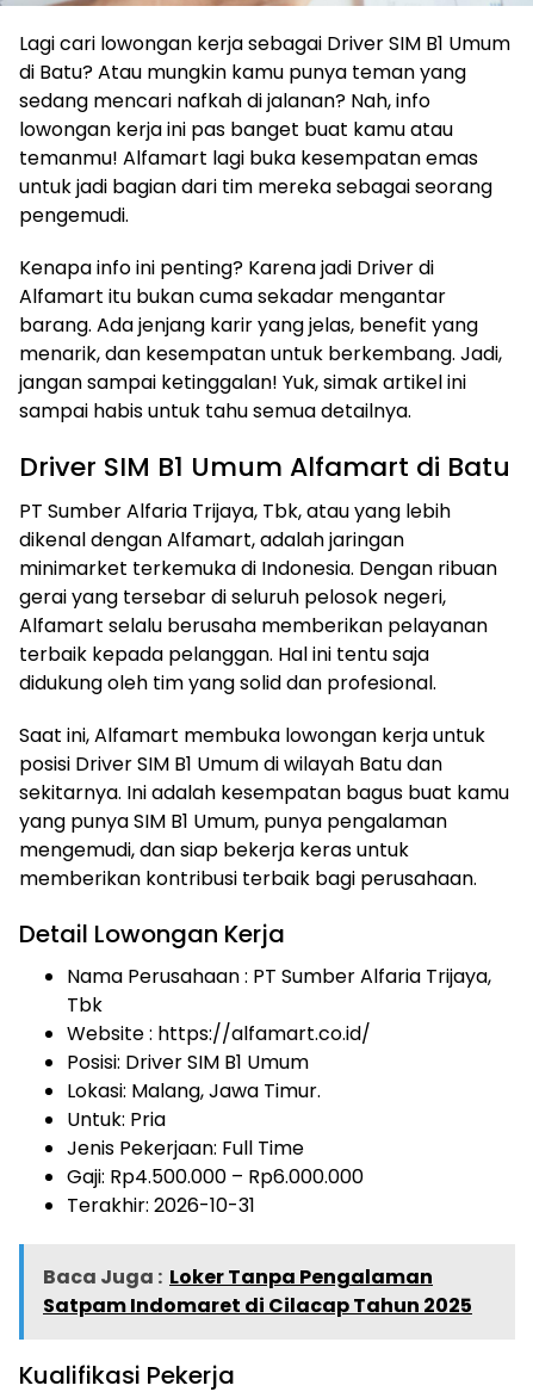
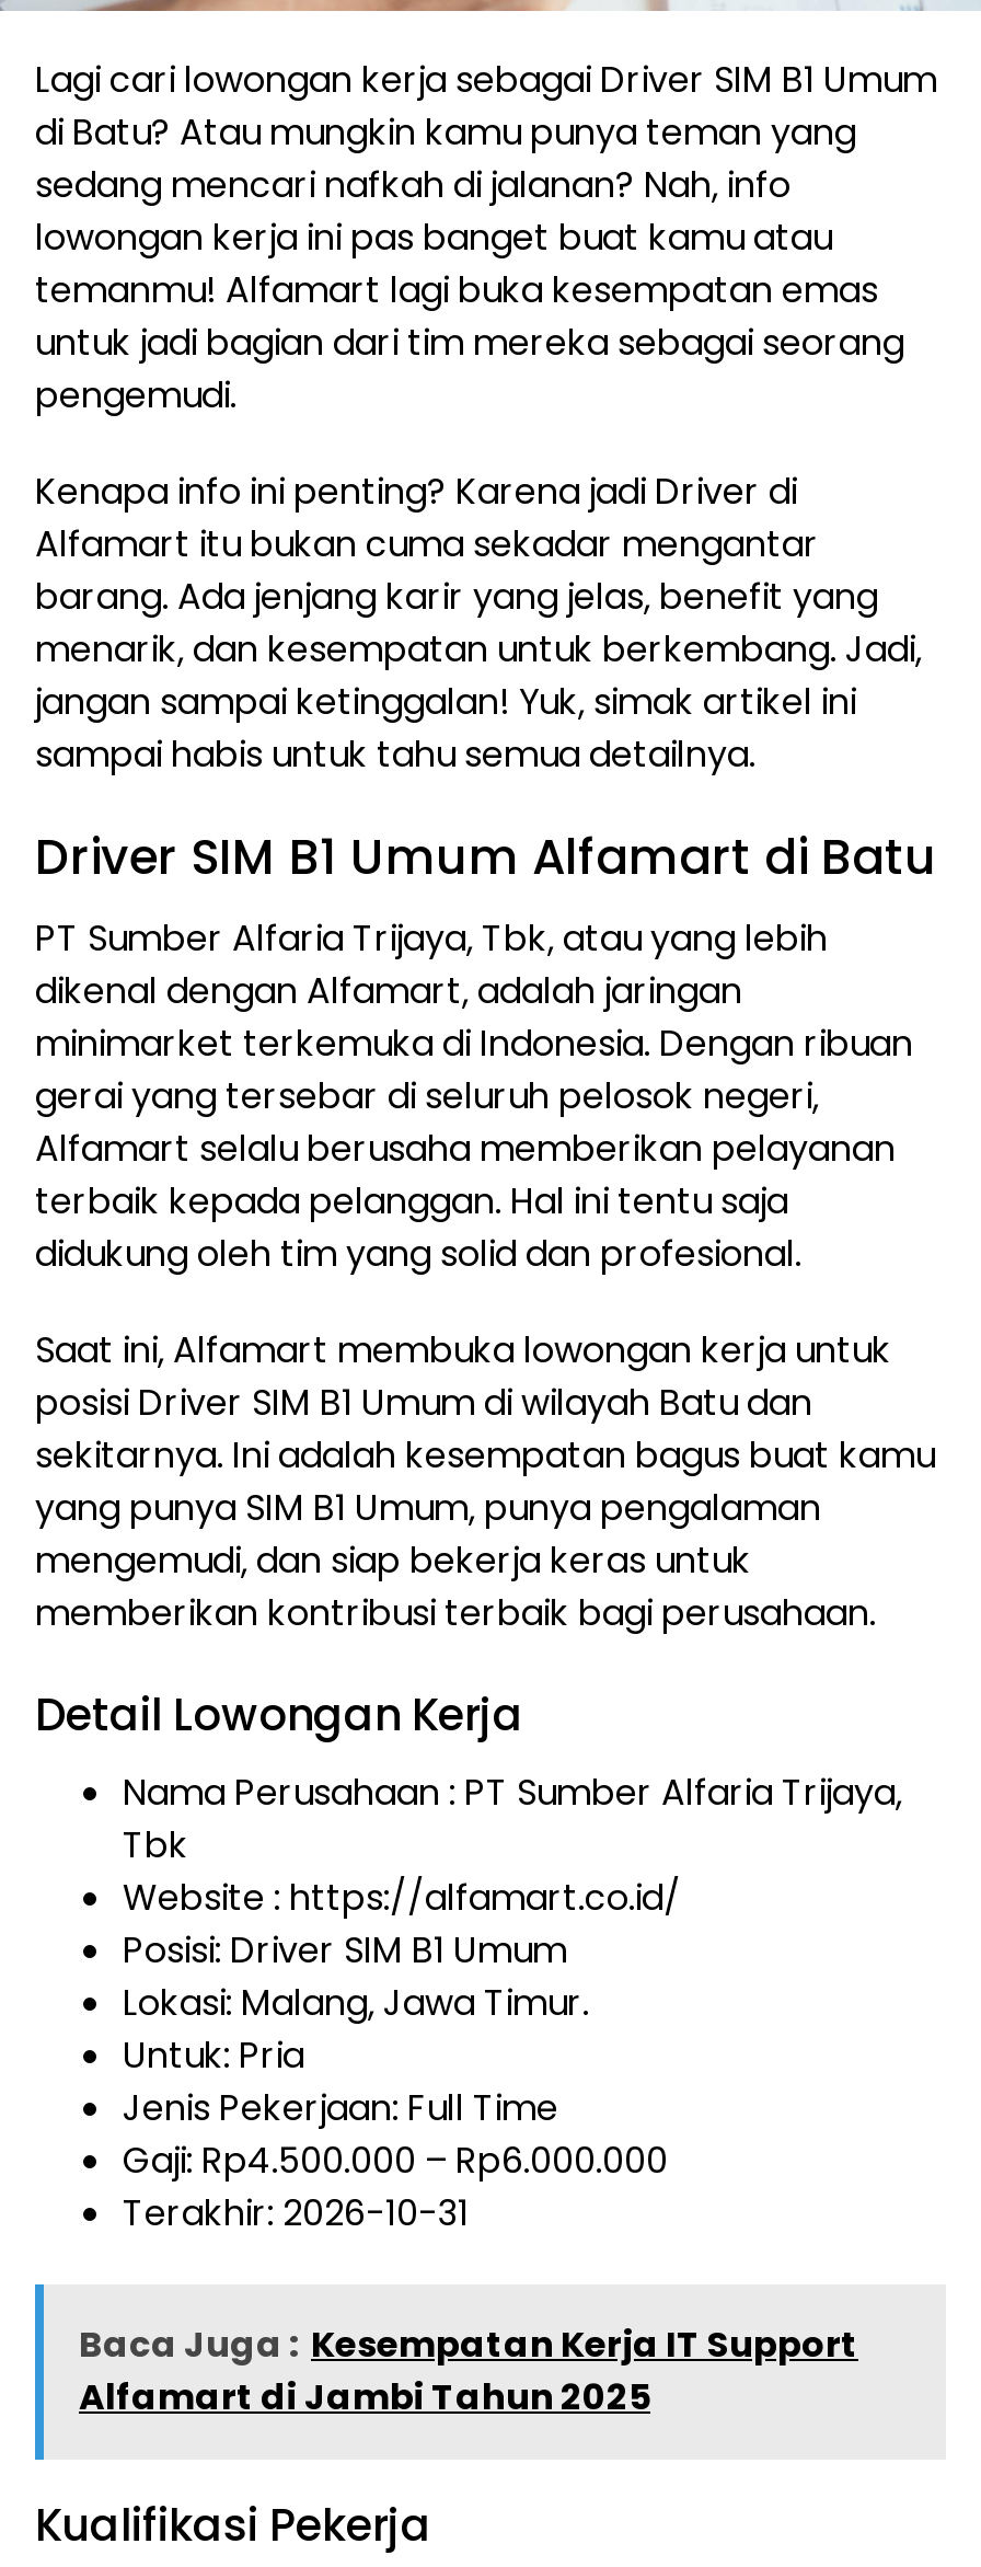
- Baca Juga : Loker Tanpa Pengalaman
- Satpam Indomaret di Cilacap Tahun 2025
+ Baca Juga : Kesempatan Kerja IT Support
+ Alfamart di Jambi Tahun 2025
